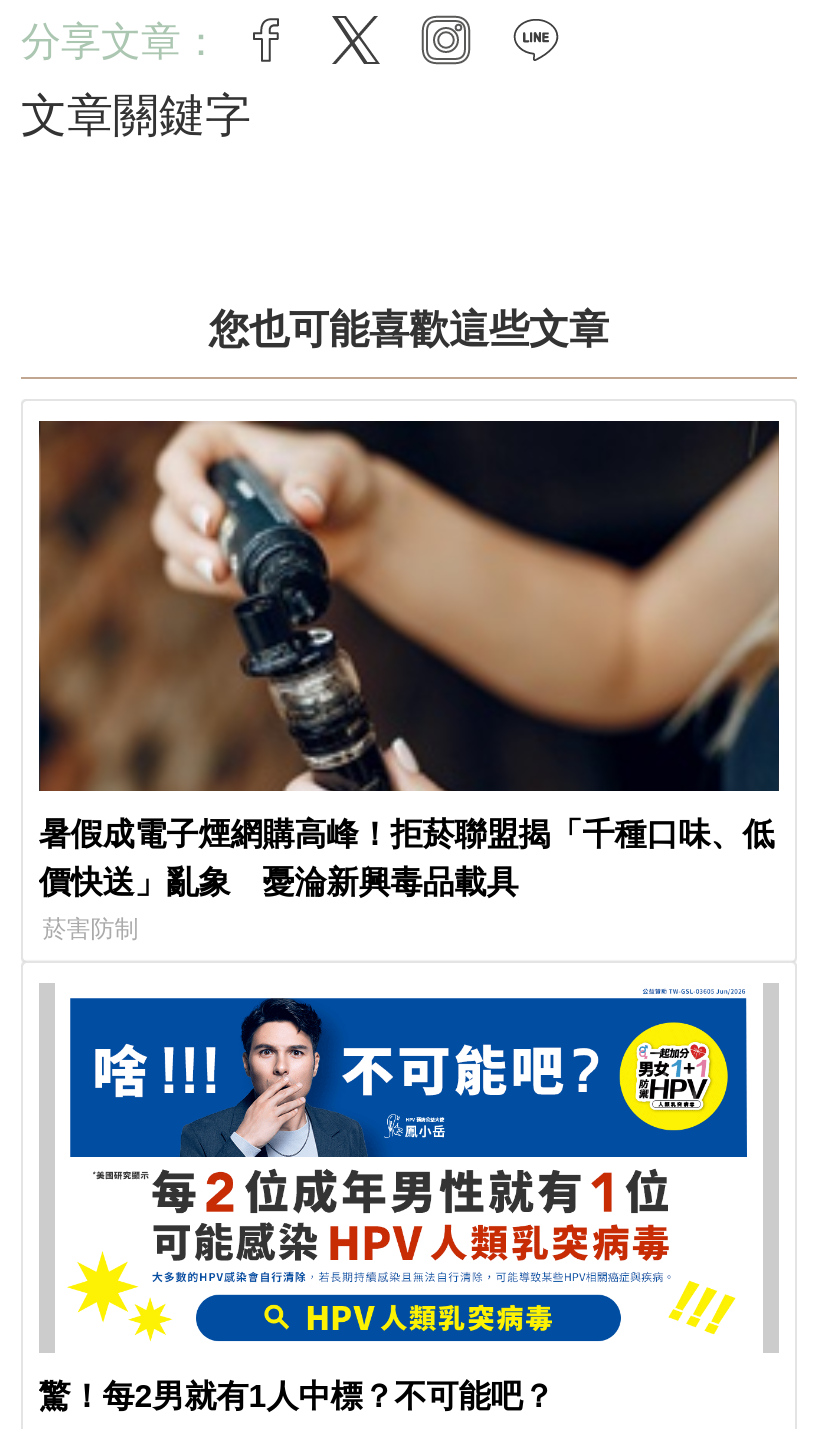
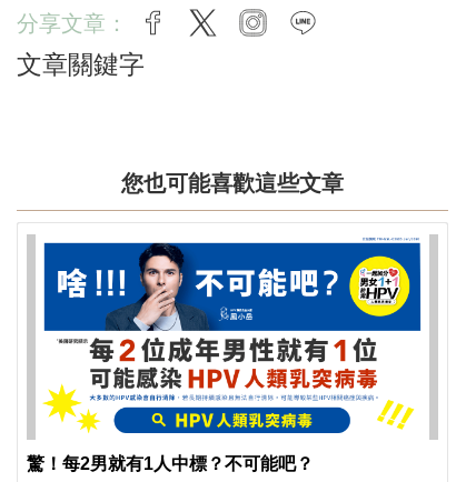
- [image]
- 暑假成電子煙網購高峰！拒菸聯盟揭「千種口味、低
- 價快送」亂象 憂淪新興毒品載具
- 菸害防制
